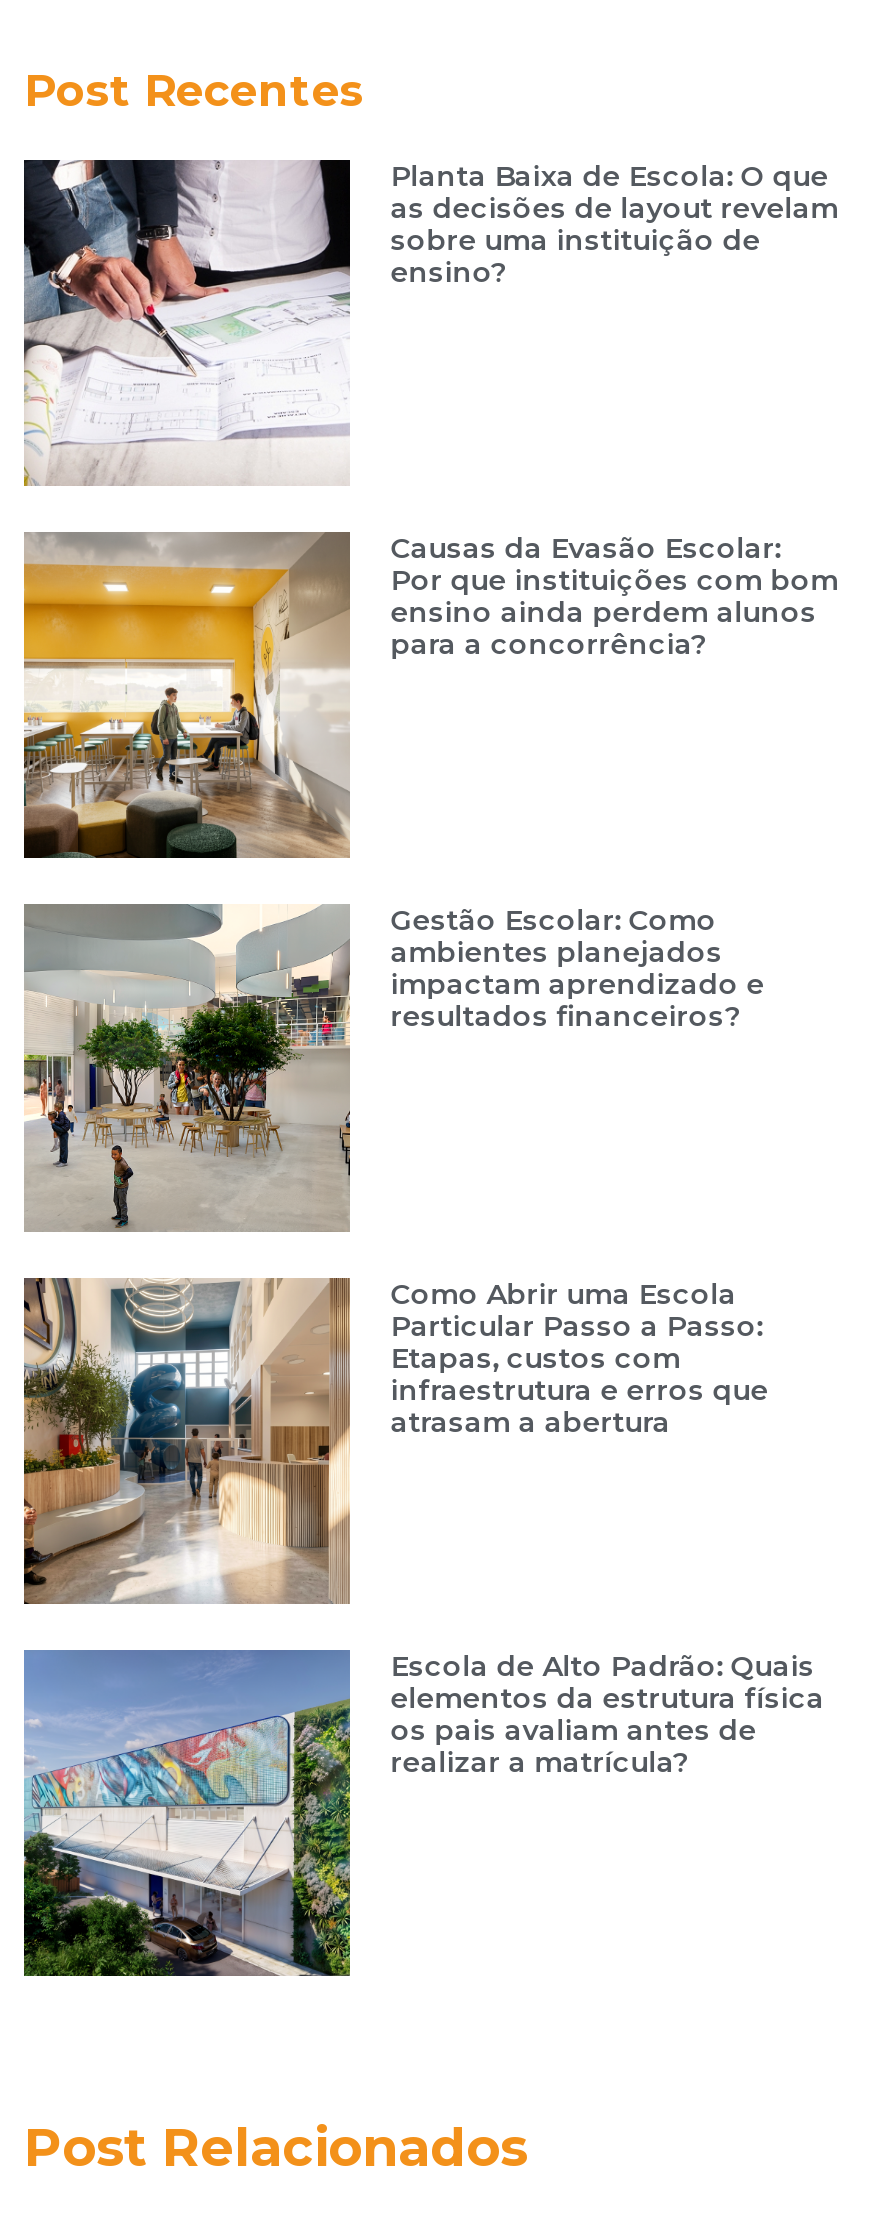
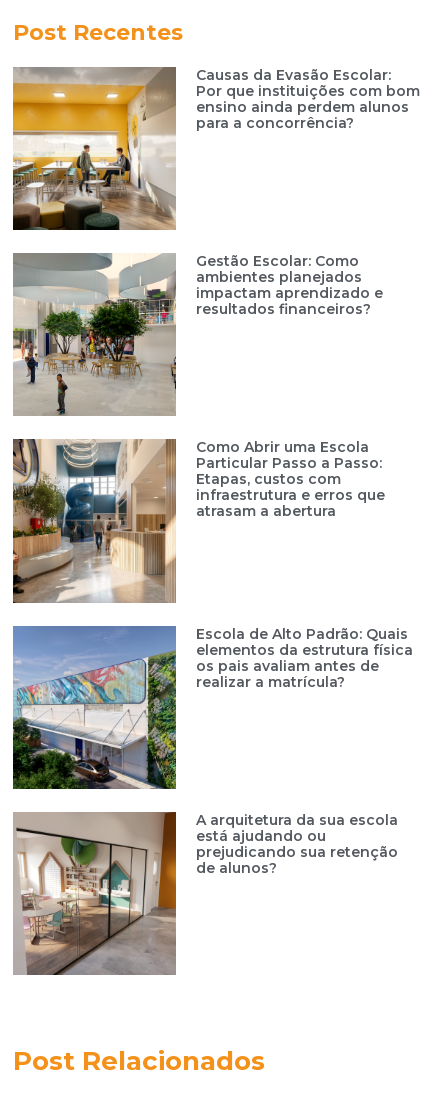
- [image]
- Planta Baixa de Escola: O que
- as decisões de layout revelam
- sobre uma instituição de
- ensino?

moved up: [image] | Causas da Evasão Escolar: | Por que instituições com bom | ... | os pais avaliam antes de | realizar a matrícula?

moved up: [image]

+ [image]
+ A arquitetura da sua escola
+ está ajudando ou
+ prejudicando sua retenção
+ de alunos?
